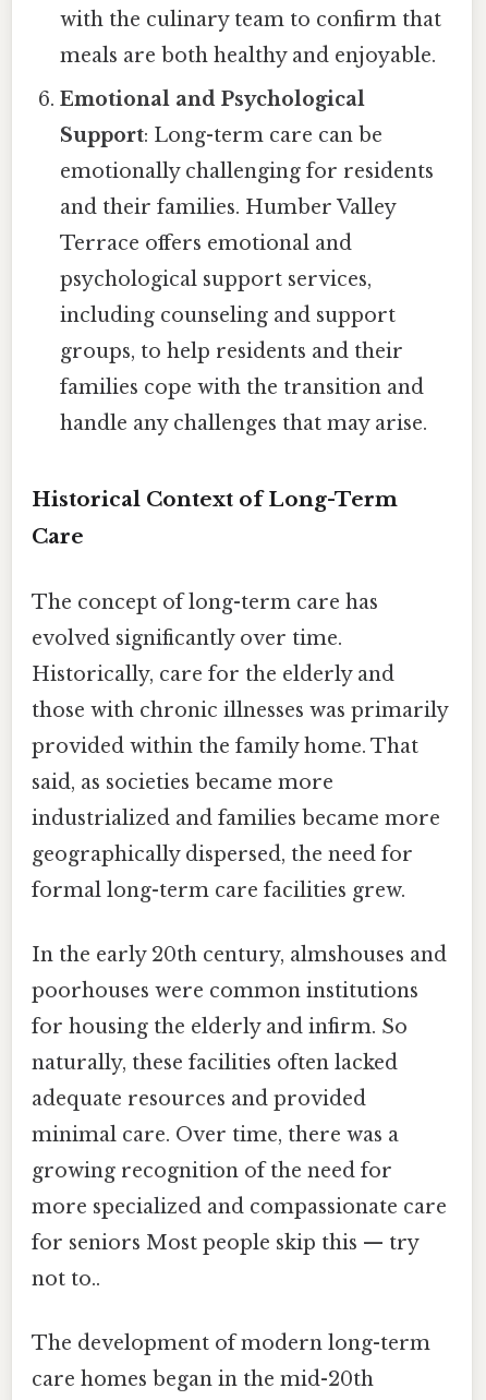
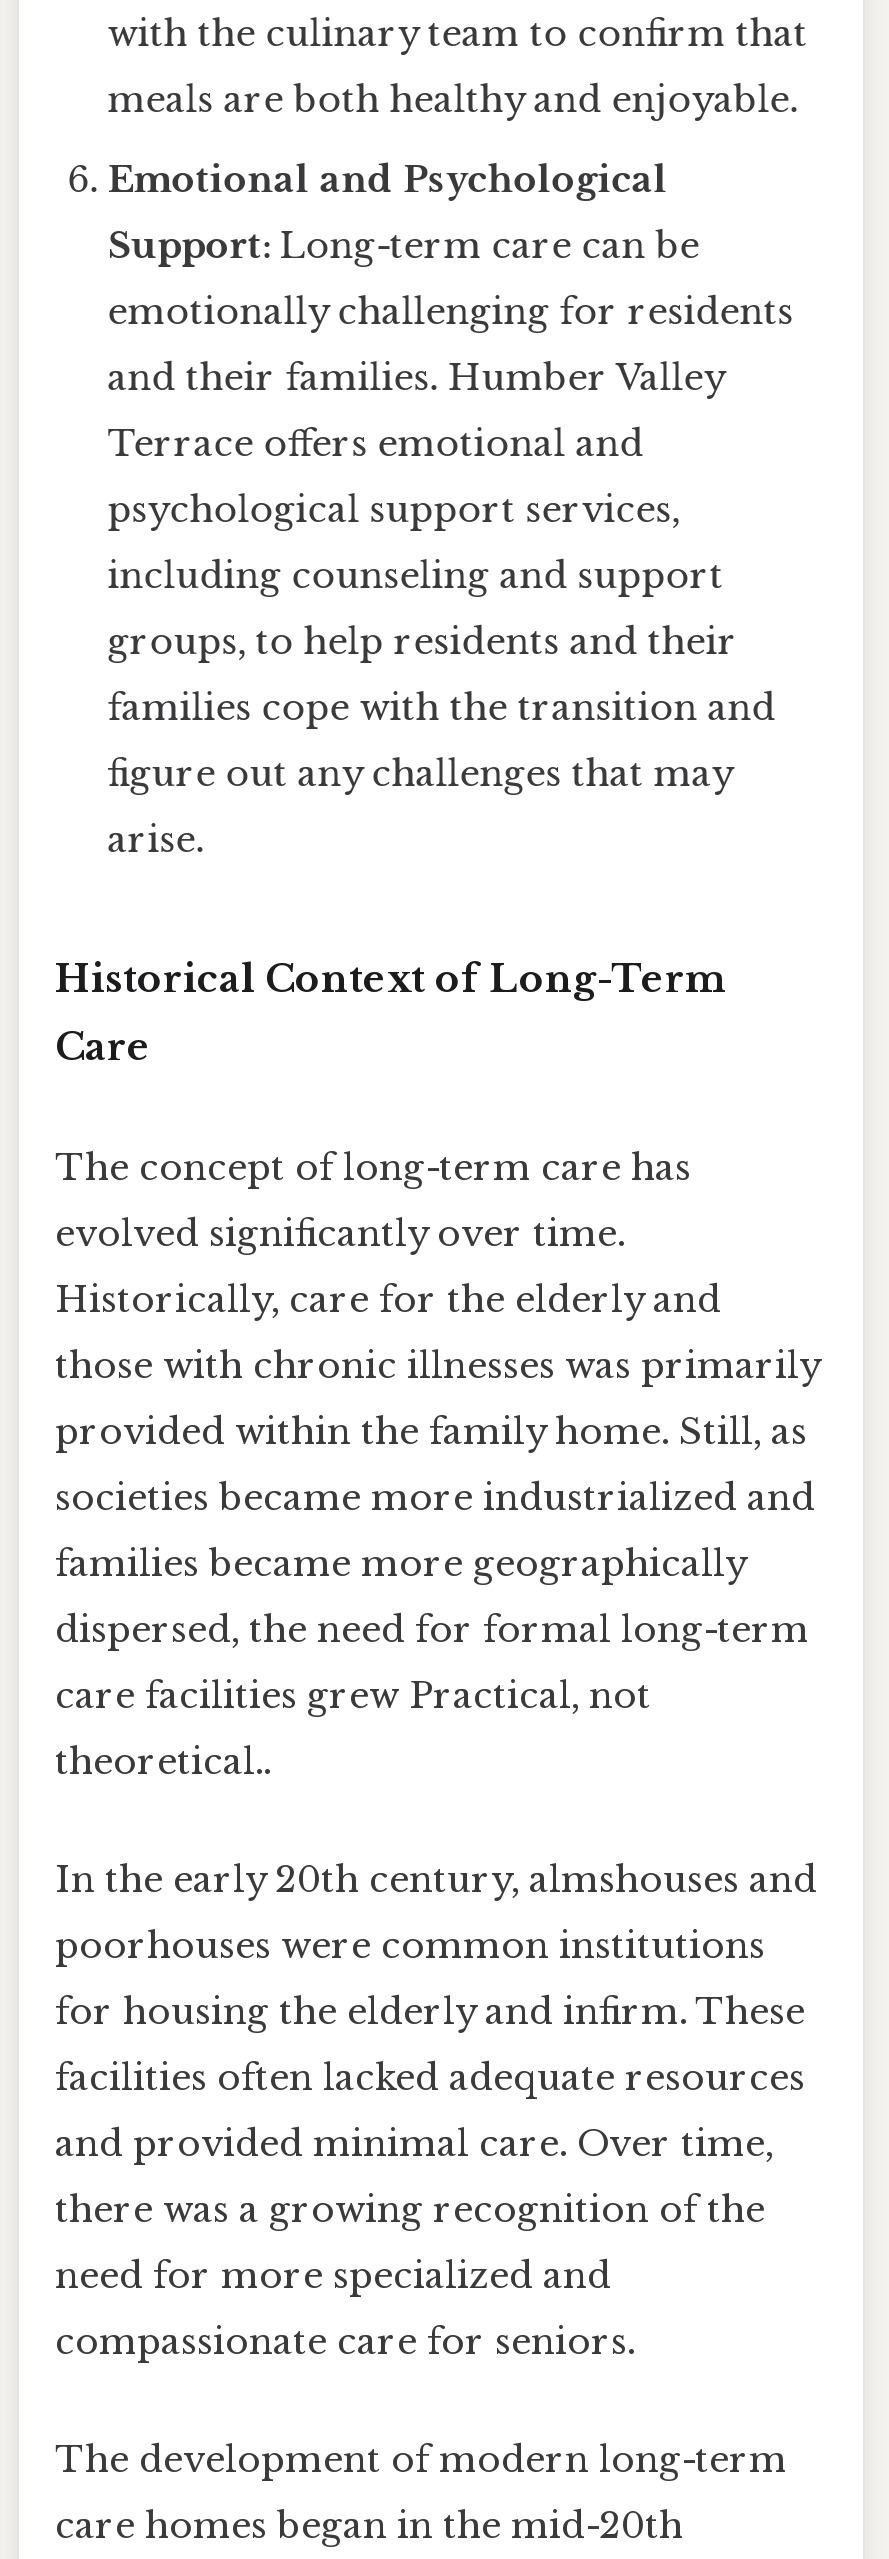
- handle any challenges that may arise.
+ figure out any challenges that may
+ arise.

moved down: Historical Context of Long-Term | Care | The concept of long-term care has | evolved significantly over time. | Historically, care for the elderly and | those with chronic illnesses was primarily

- provided within the family home. That
- said, as societies became more
- industrialized and families became more
- geographically dispersed, the need for
- formal long-term care facilities grew.
+ provided within the family home. Still, as
+ societies became more industrialized and
+ families became more geographically
+ dispersed, the need for formal long-term
+ care facilities grew Practical, not
+ theoretical..

moved down: In the early 20th century, almshouses and | poorhouses were common institutions

- for housing the elderly and infirm. So
- naturally, these facilities often lacked
- adequate resources and provided
- minimal care. Over time, there was a
- growing recognition of the need for
- more specialized and compassionate care
- for seniors Most people skip this — try
- not to..
+ for housing the elderly and infirm. These
+ facilities often lacked adequate resources
+ and provided minimal care. Over time,
+ there was a growing recognition of the
+ need for more specialized and
+ compassionate care for seniors.
